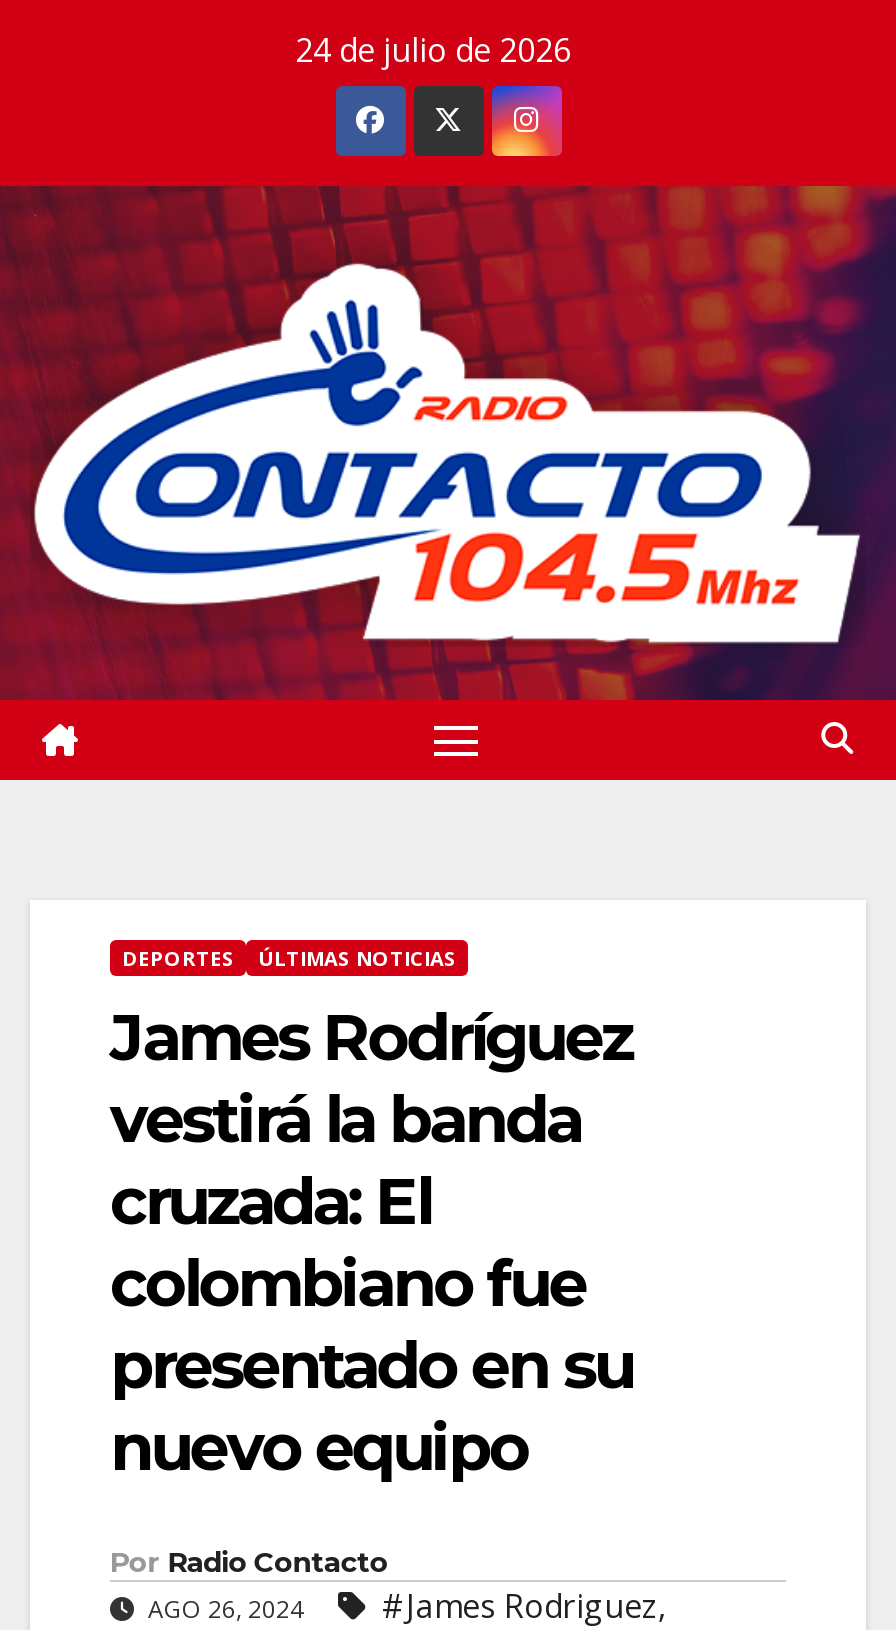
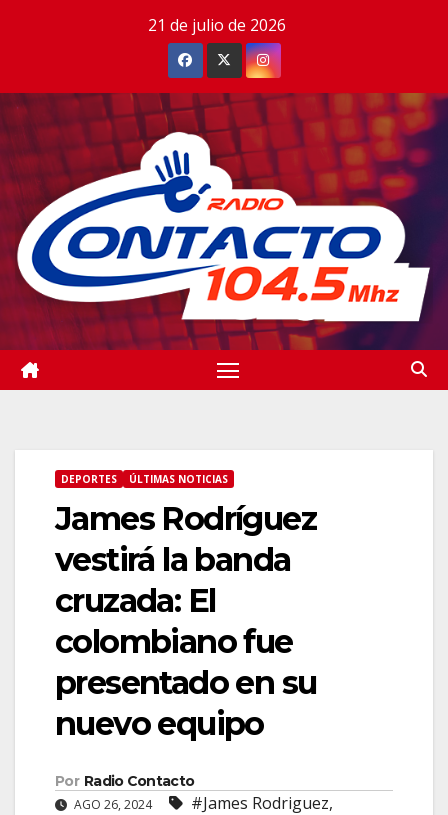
- 24 de julio de 2026
+ 21 de julio de 2026
